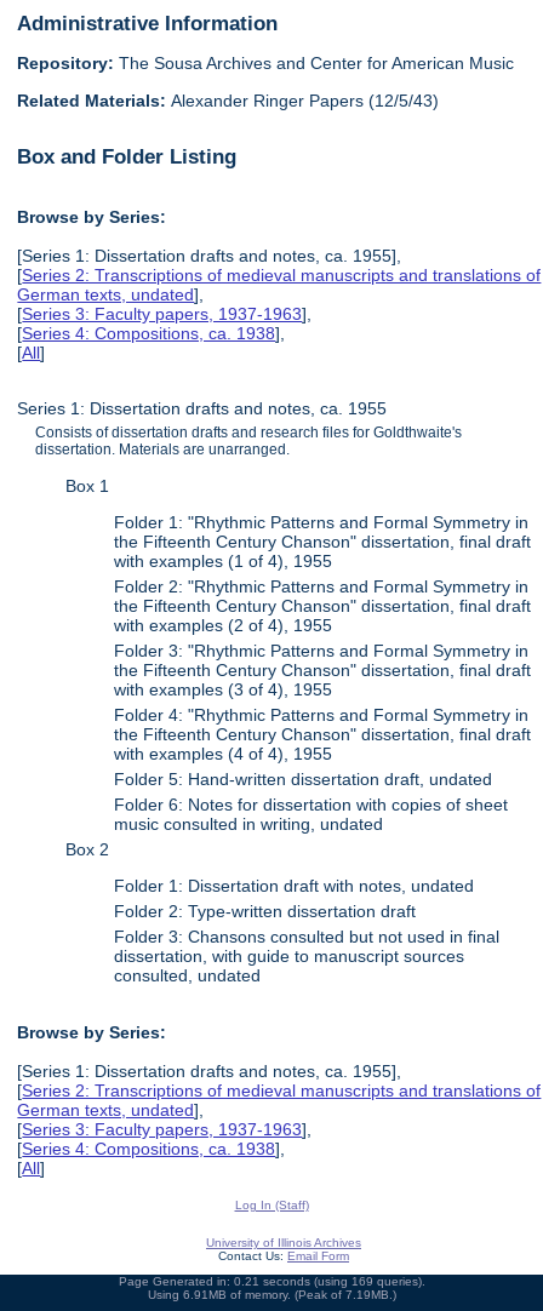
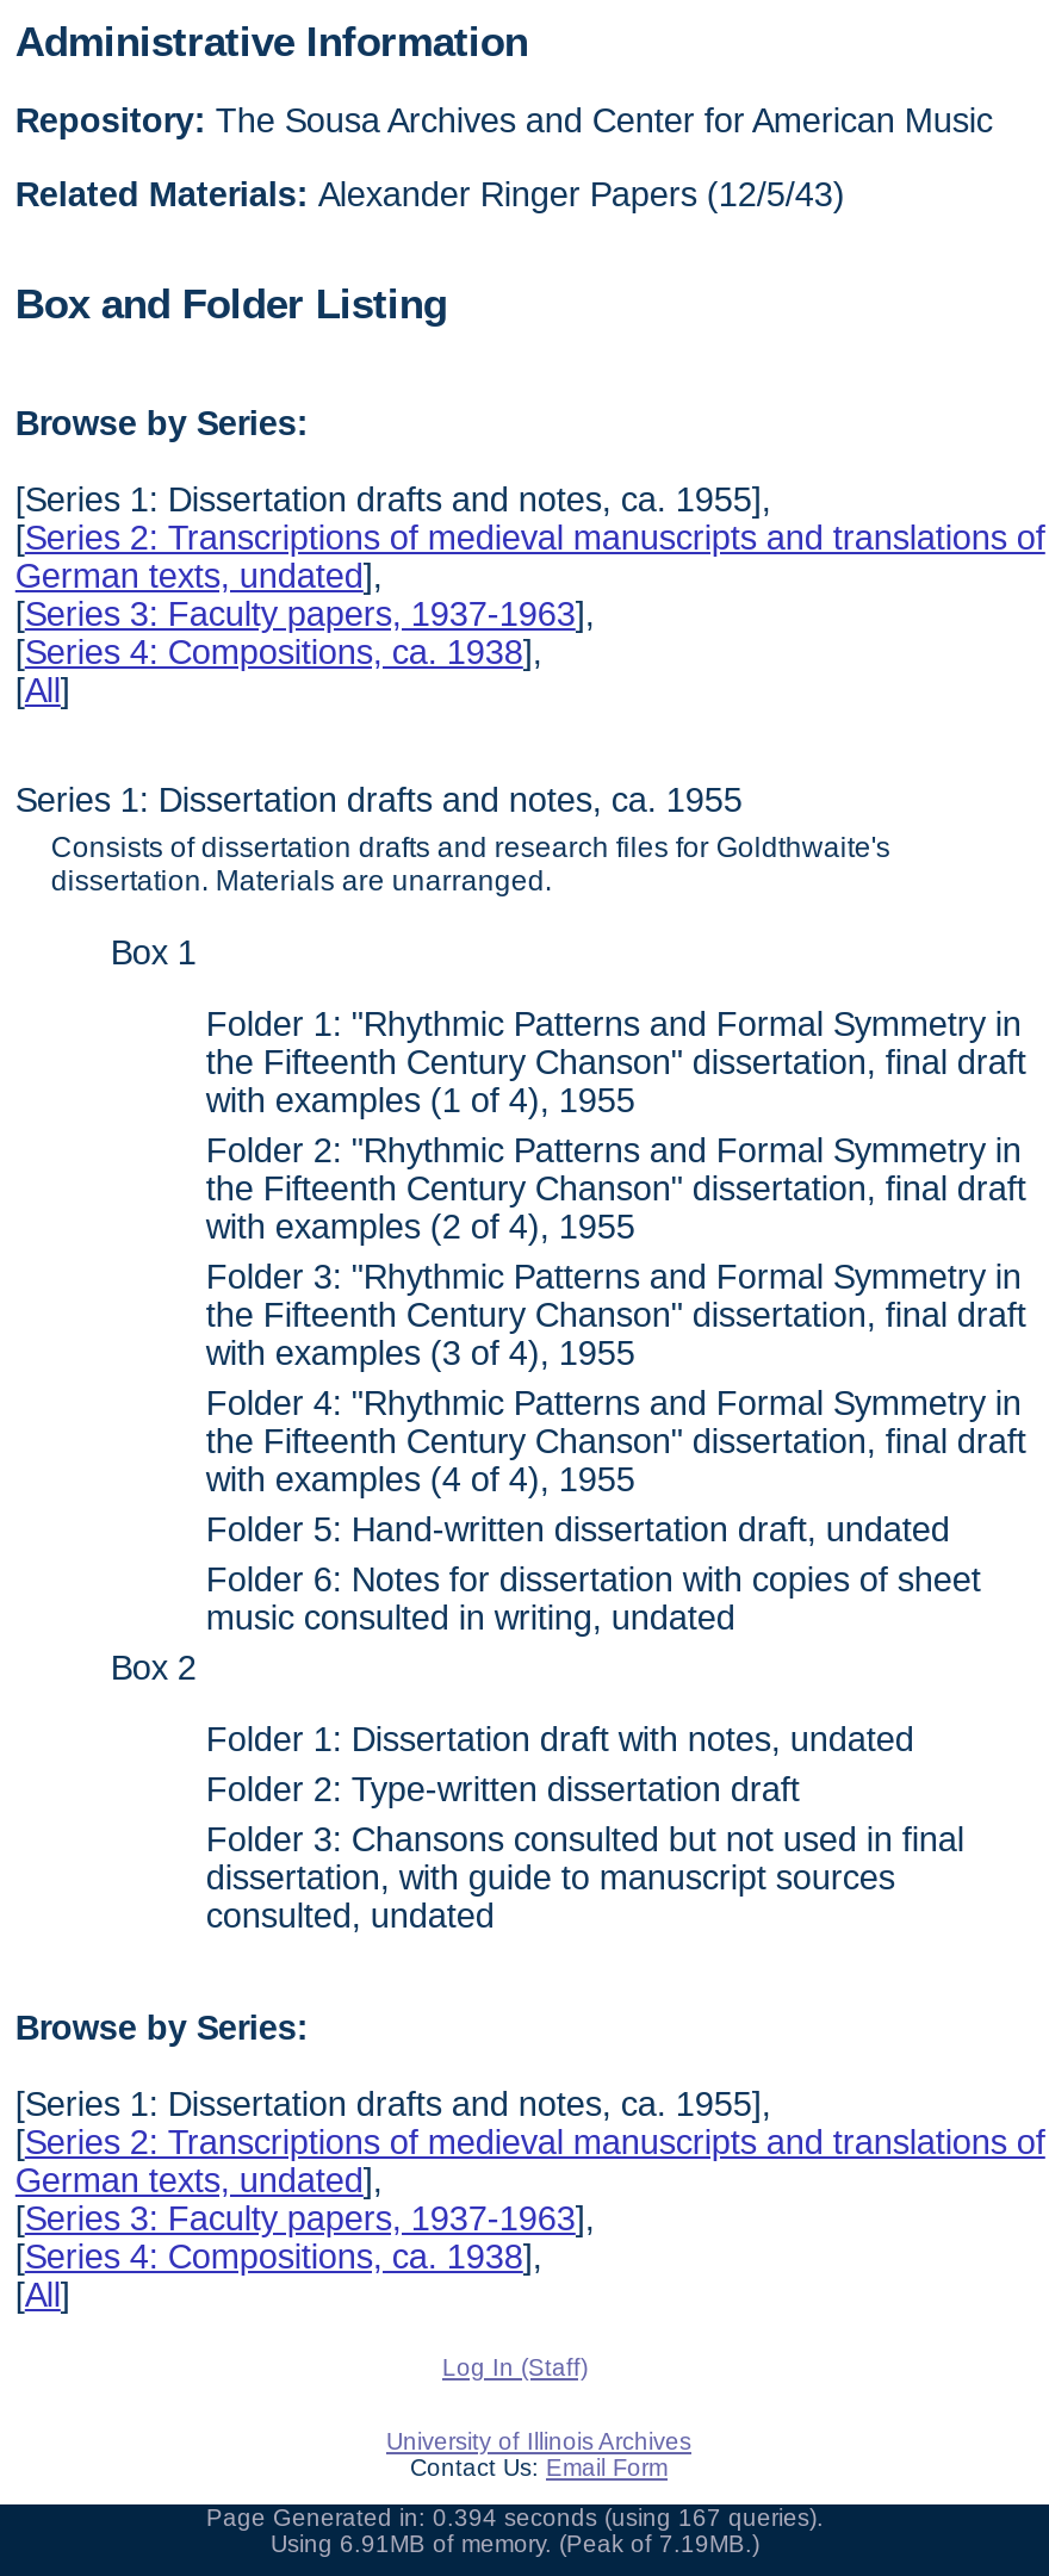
- Page Generated in: 0.21 seconds (using 169 queries).
+ Page Generated in: 0.394 seconds (using 167 queries).
